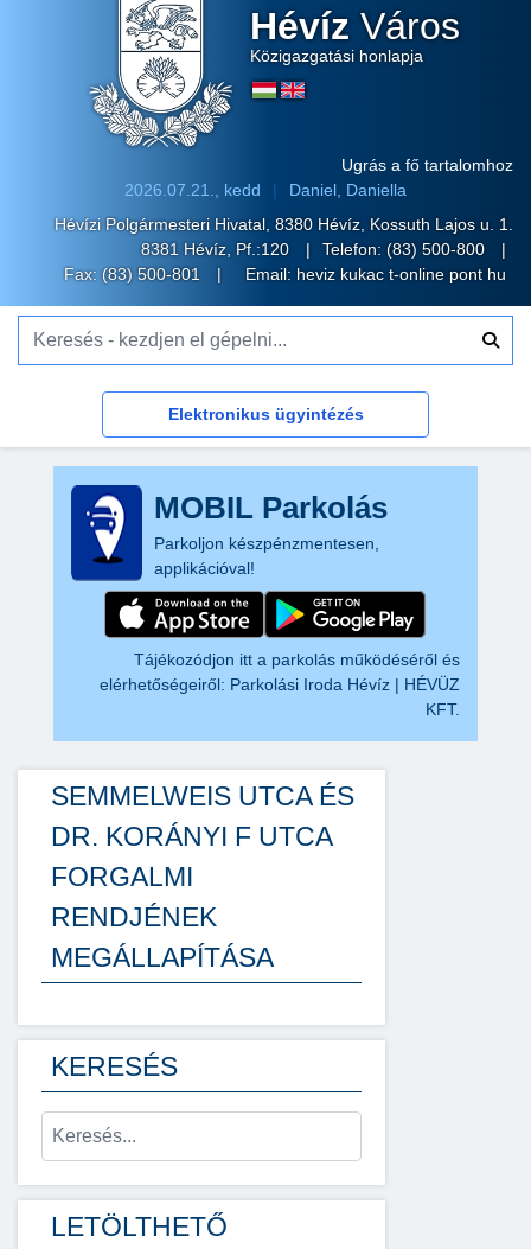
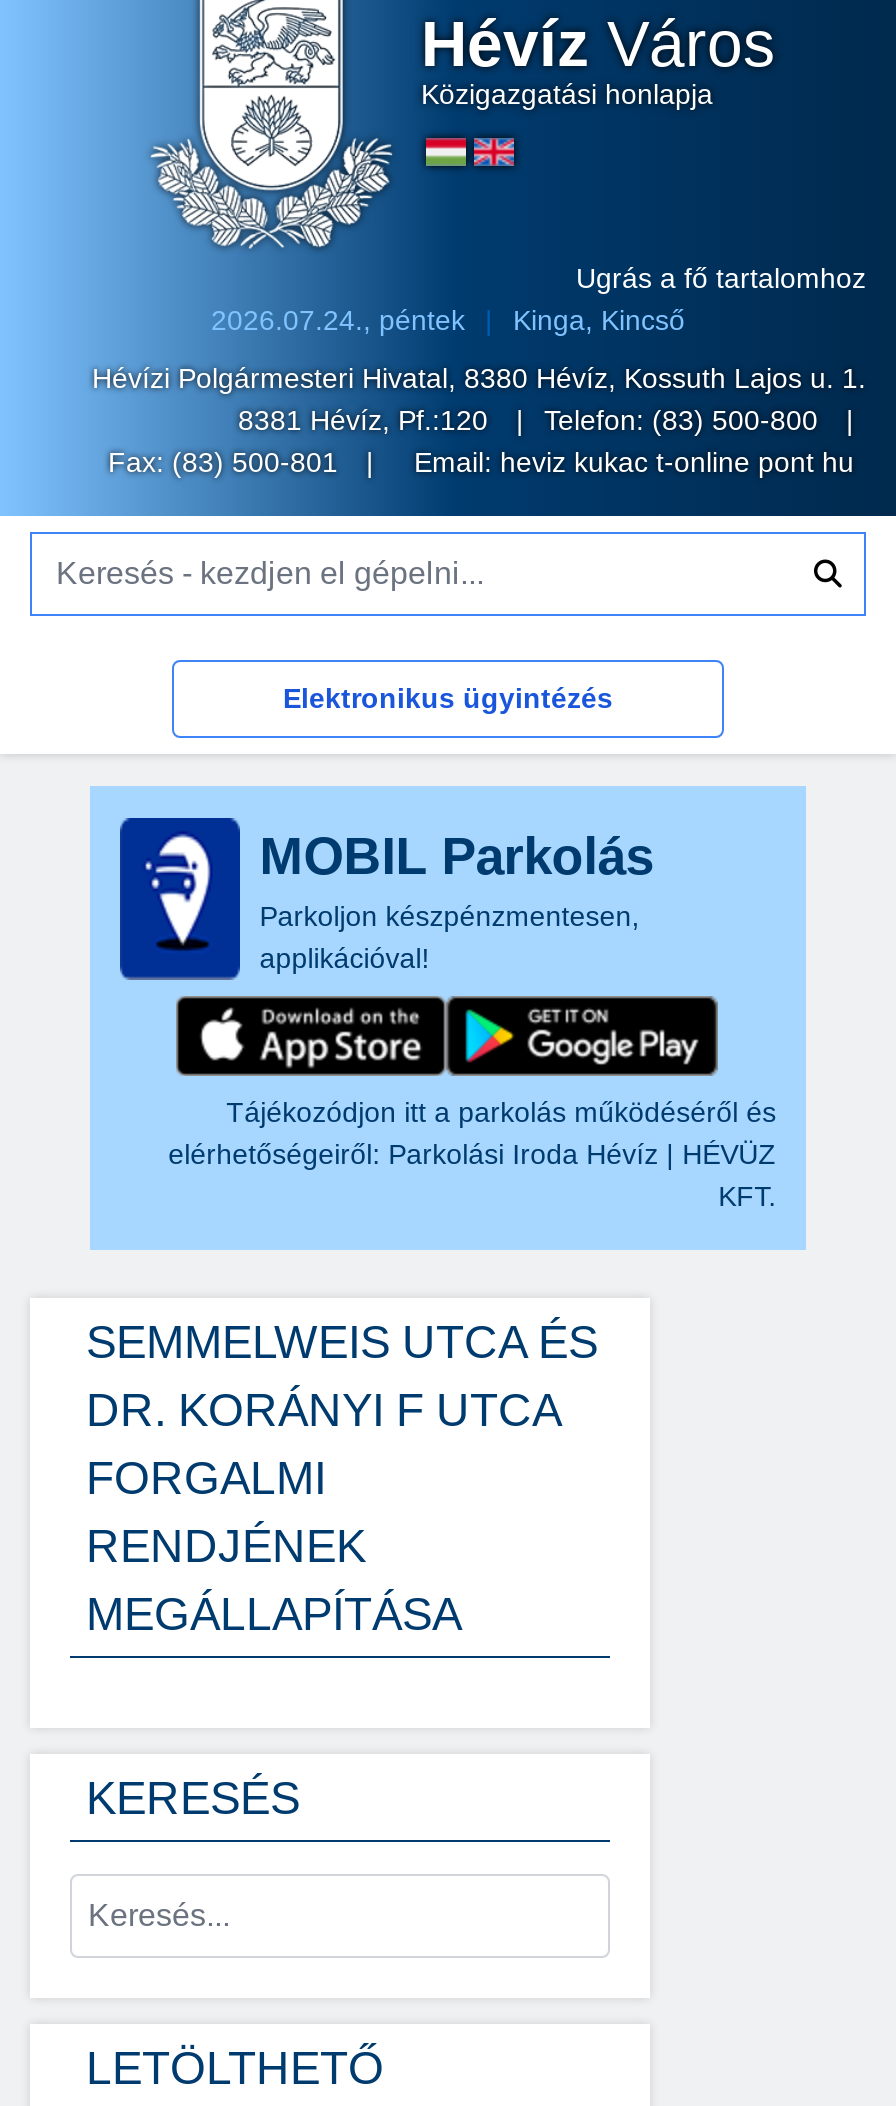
- 2026.07.21., kedd
- Daniel, Daniella
+ 2026.07.24., péntek
+ Kinga, Kincső
